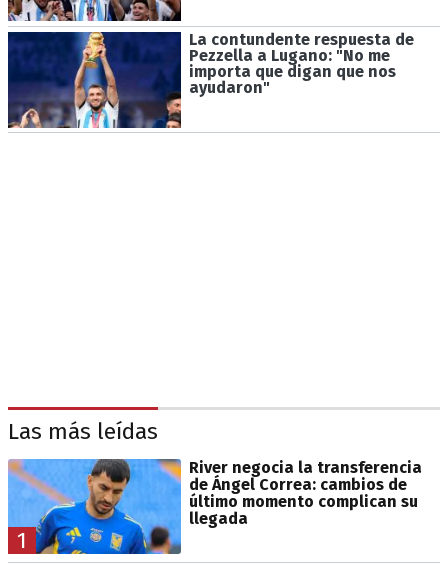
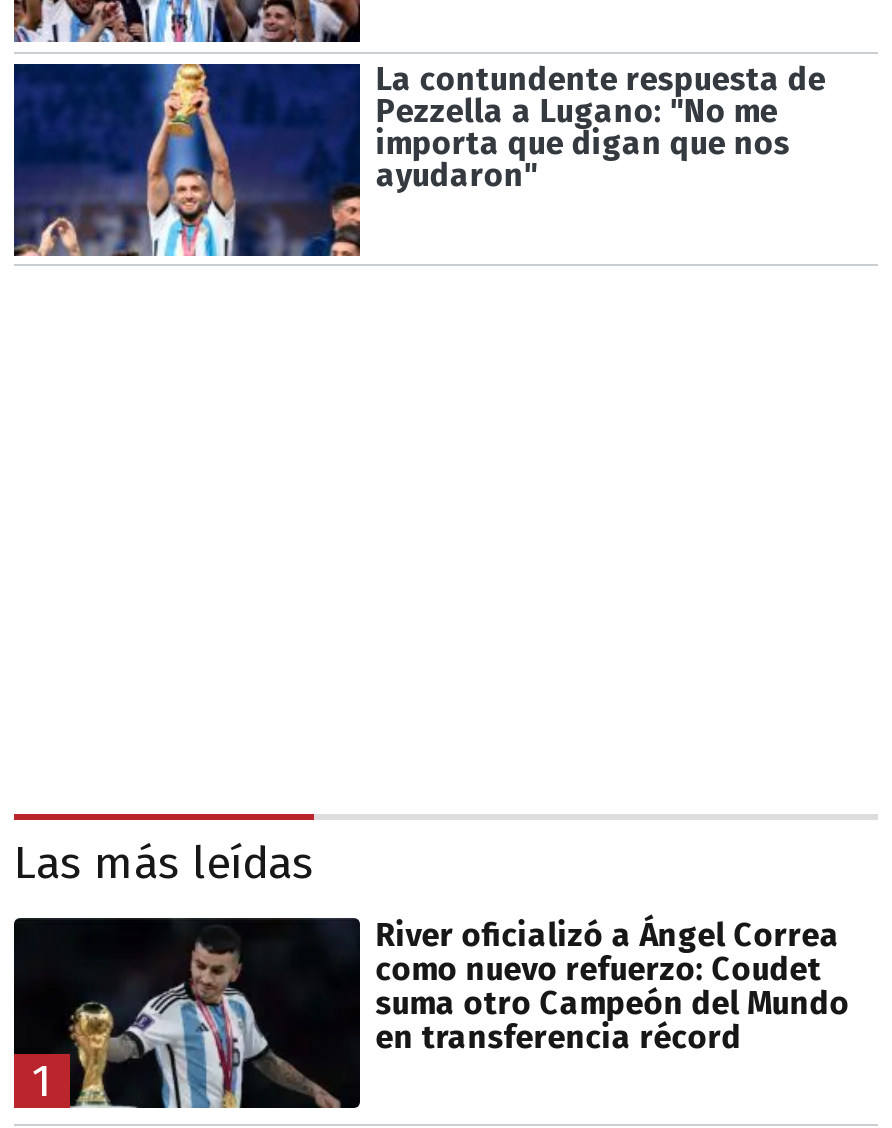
- [image]
- River negocia la transferencia
- de Ángel Correa: cambios de
- último momento complican su
- llegada
+ [image]
+ River oficializó a Ángel Correa
+ como nuevo refuerzo: Coudet
+ suma otro Campeón del Mundo
+ en transferencia récord
